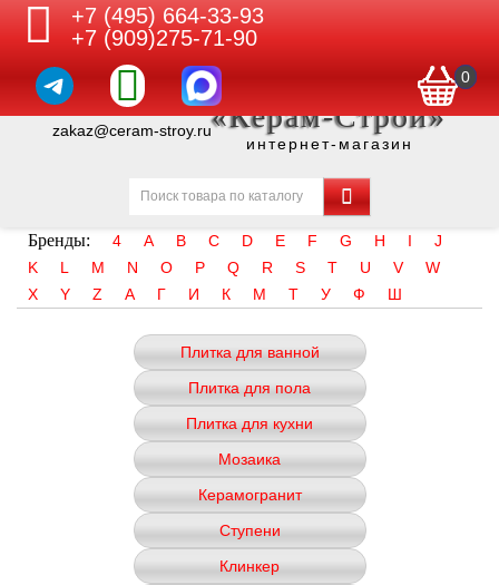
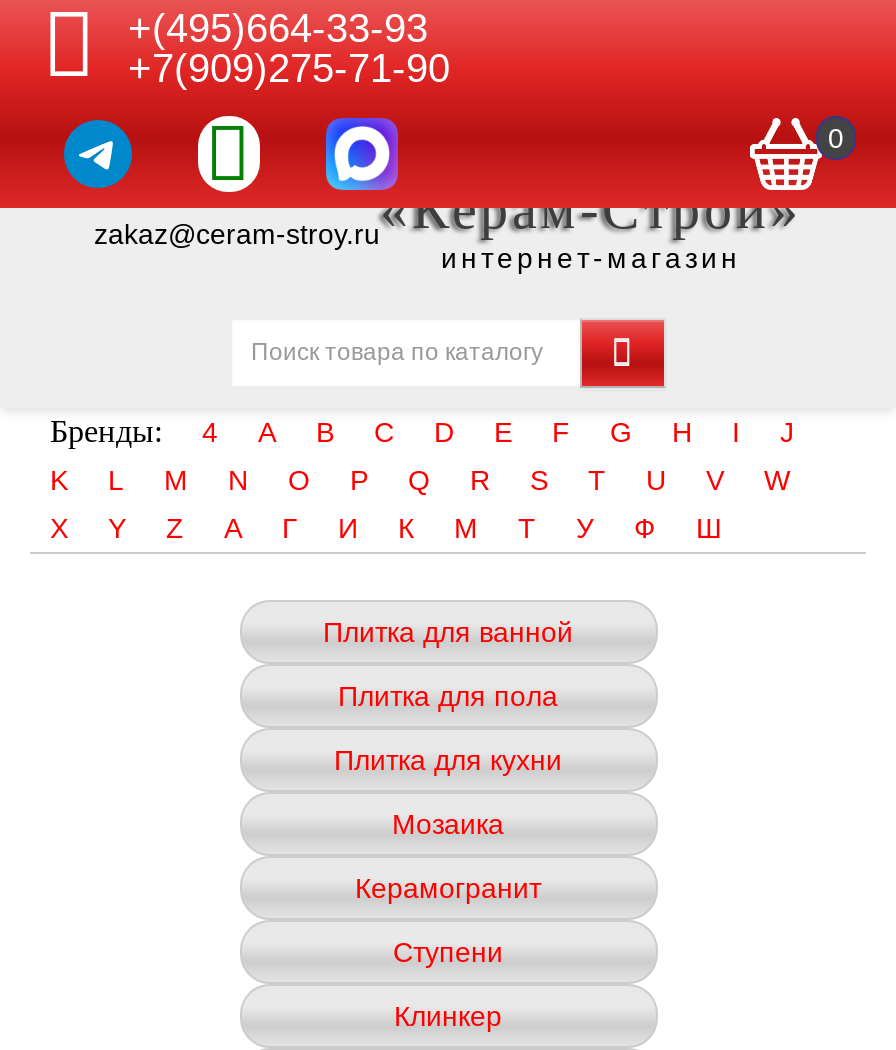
- +7 (495) 664-33-93
- +7 (909)275-71-90
+ +(495)664-33-93
+ +7(909)275-71-90
